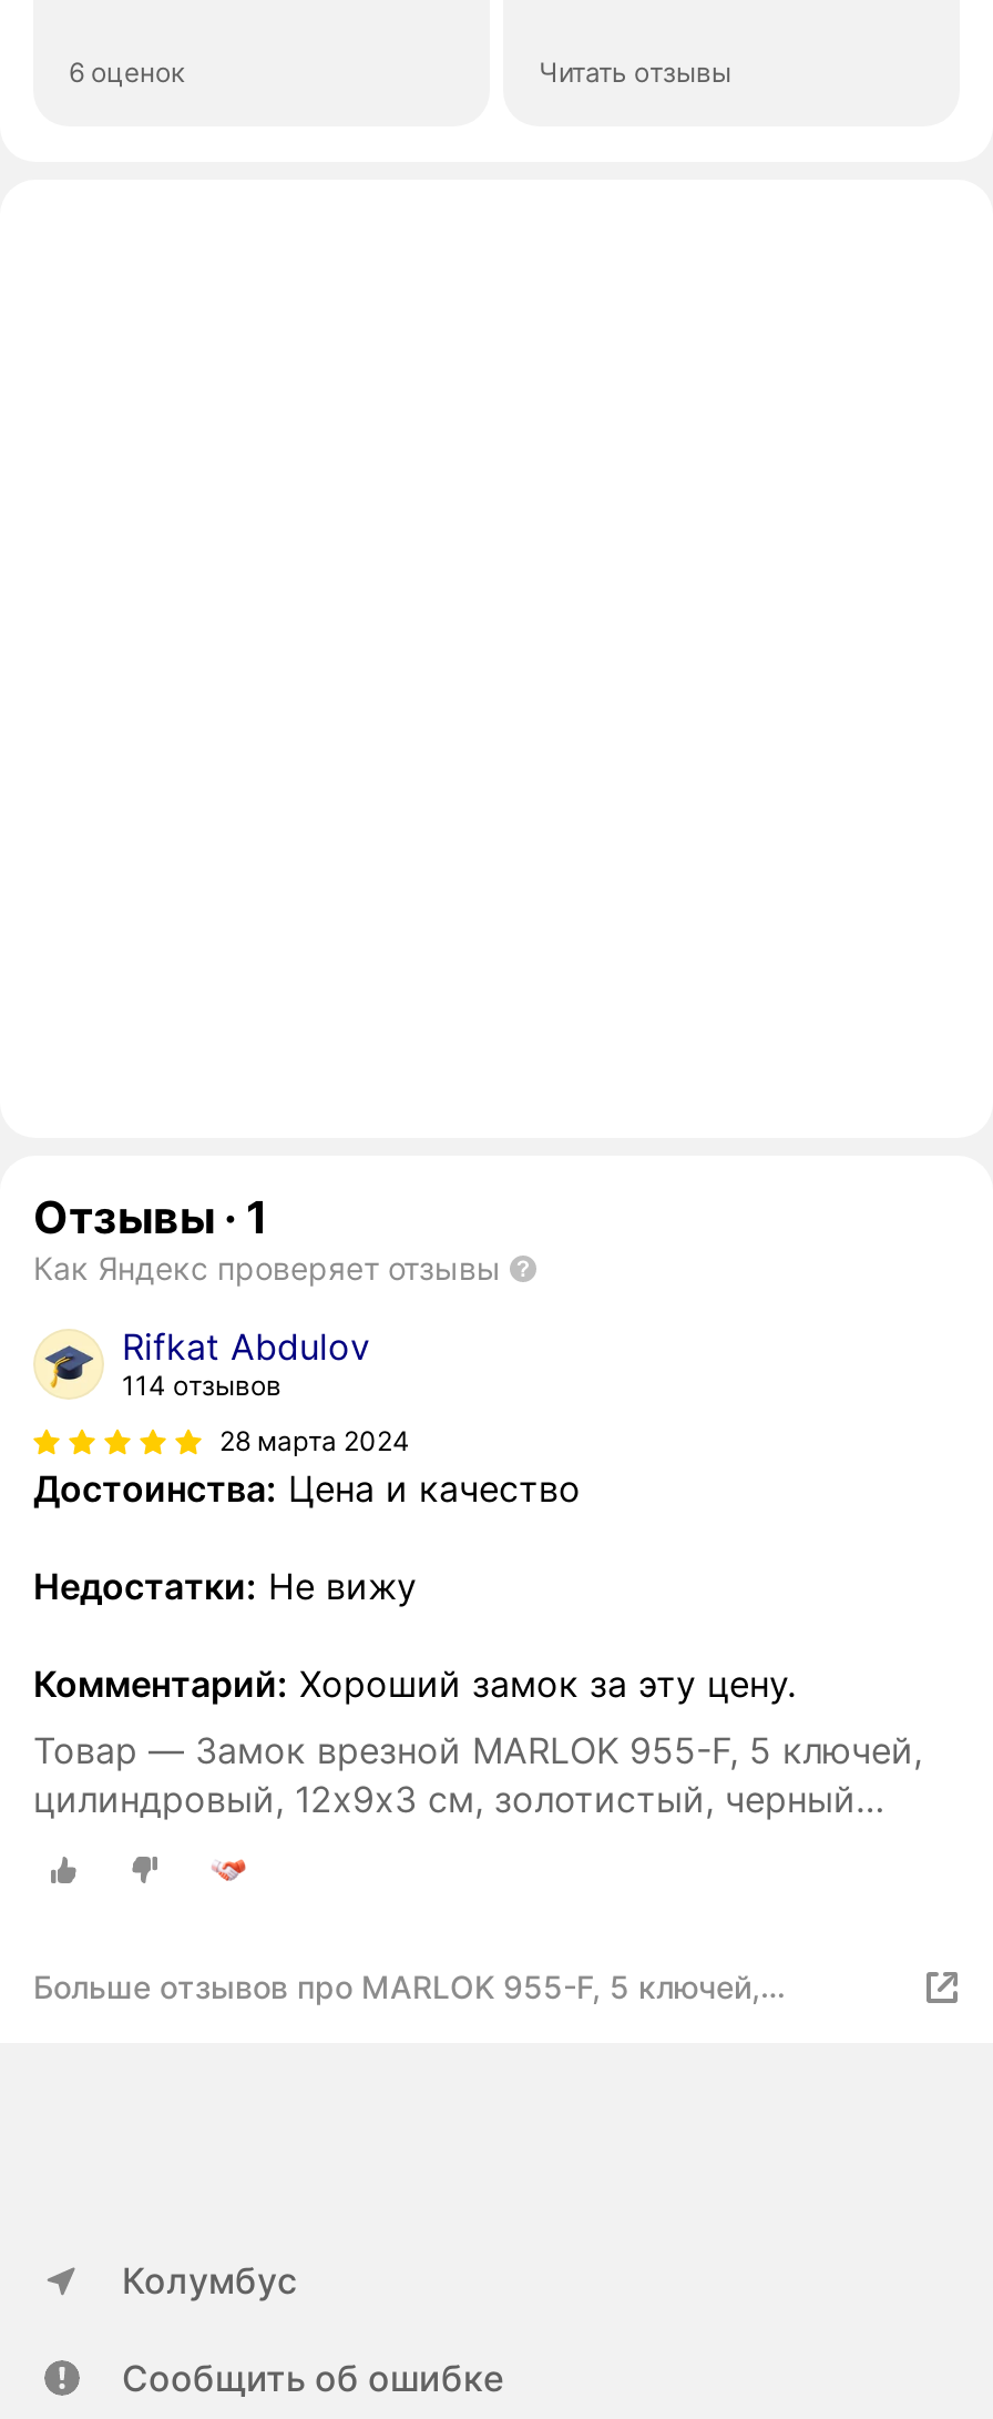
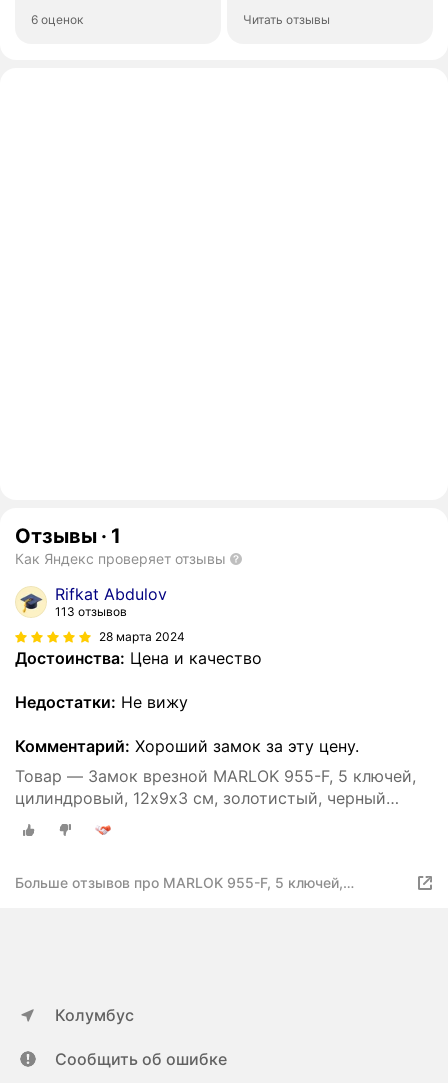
- 114 отзывов
+ 113 отзывов
